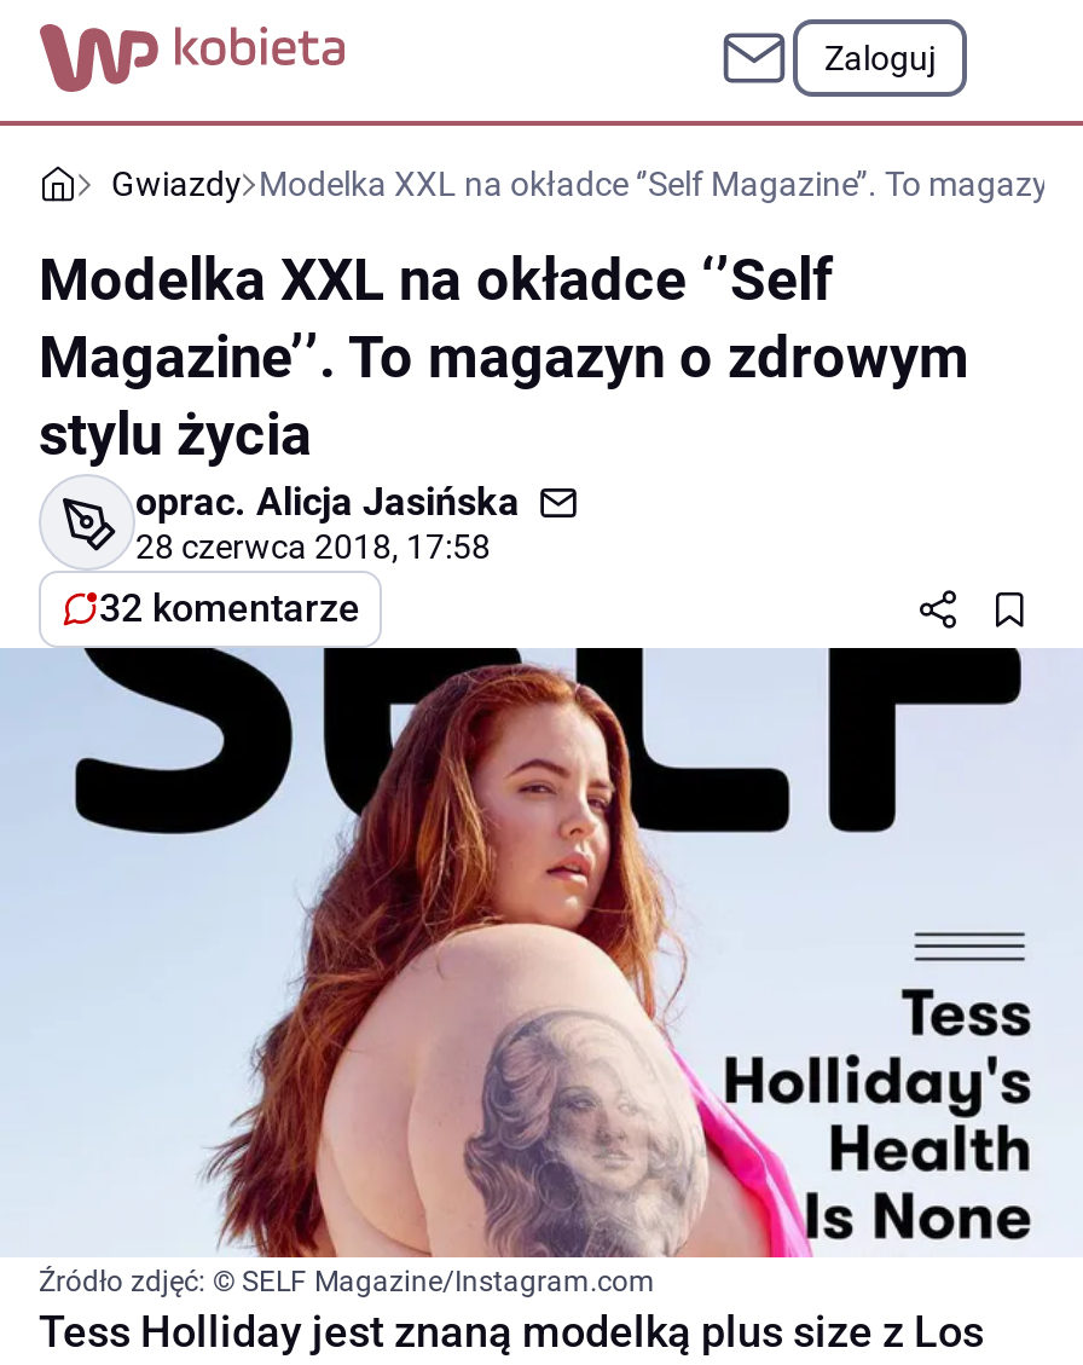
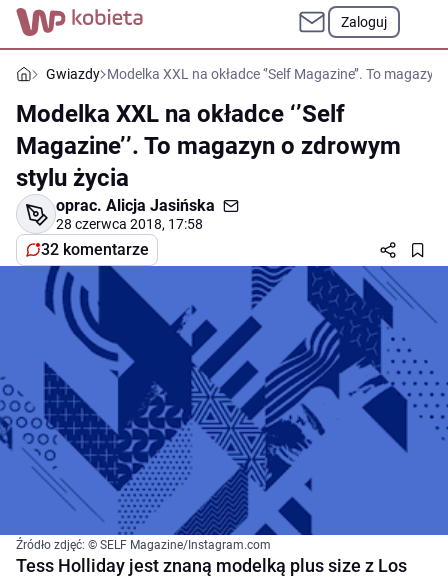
- [image]
+ [image]
